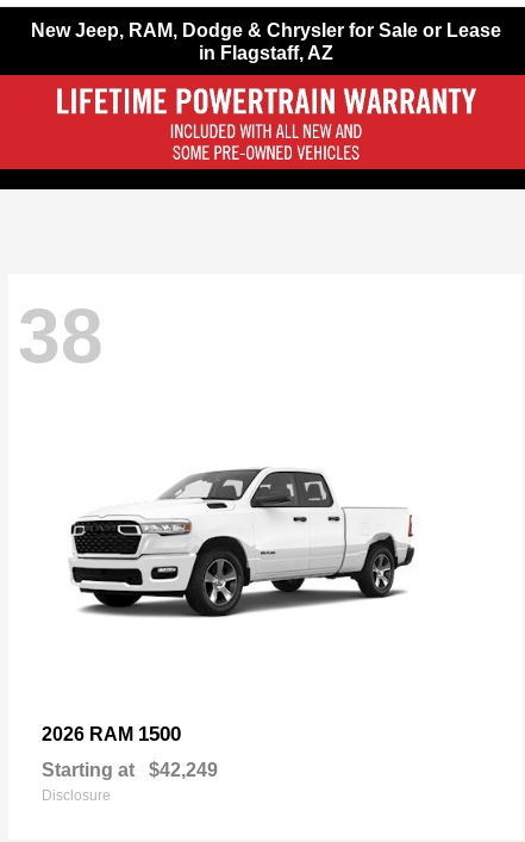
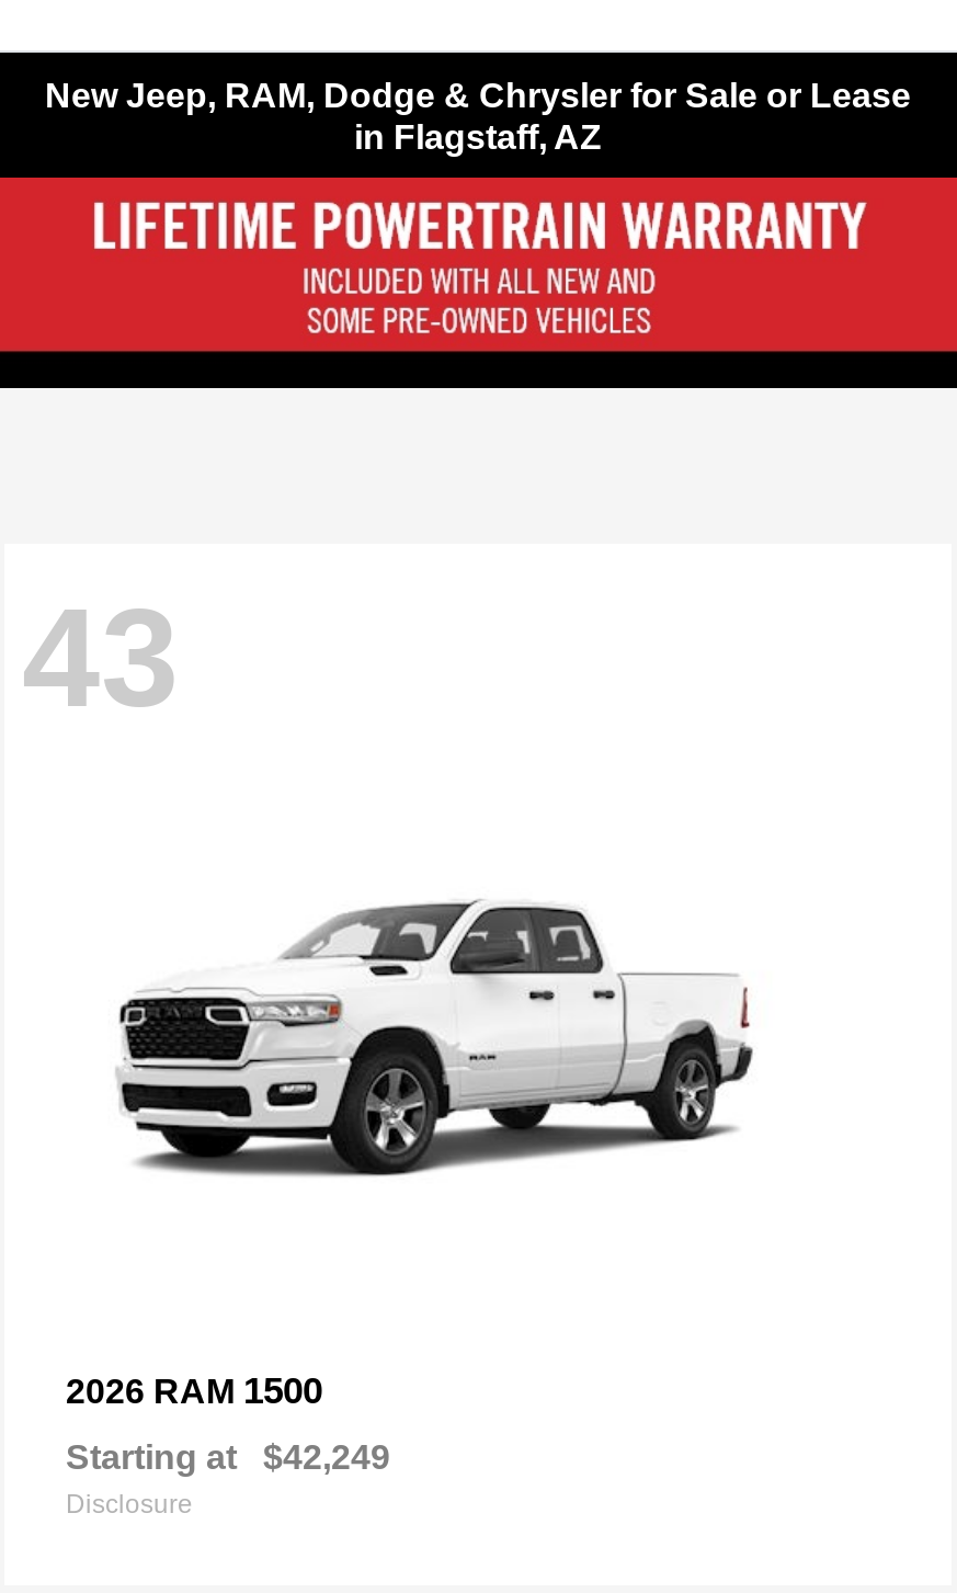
- 38
+ 43
